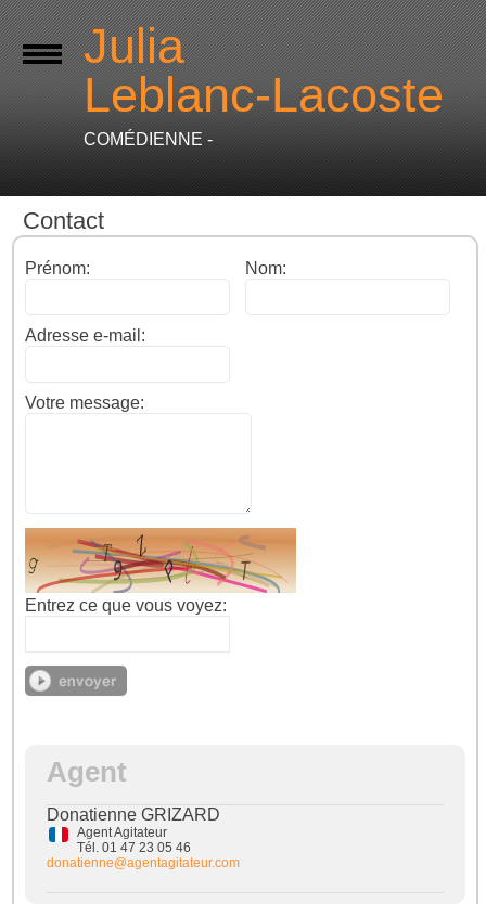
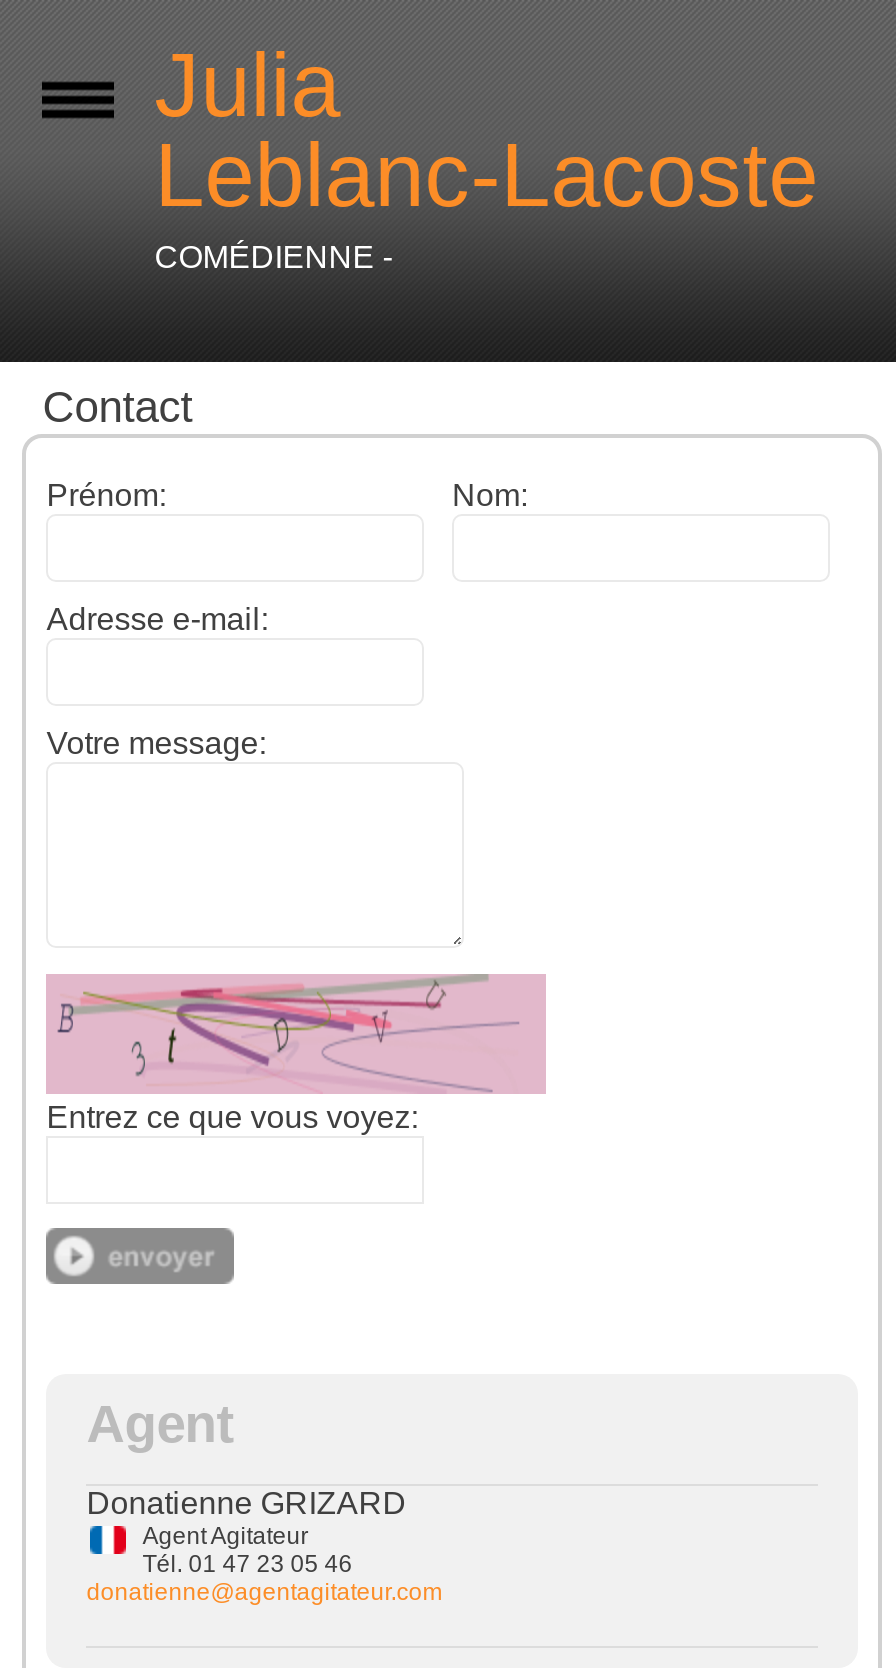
- [image]
+ [image]
